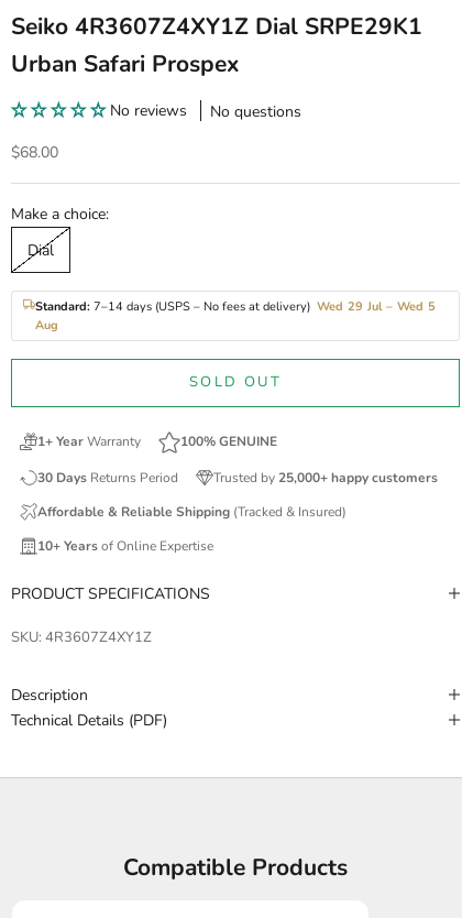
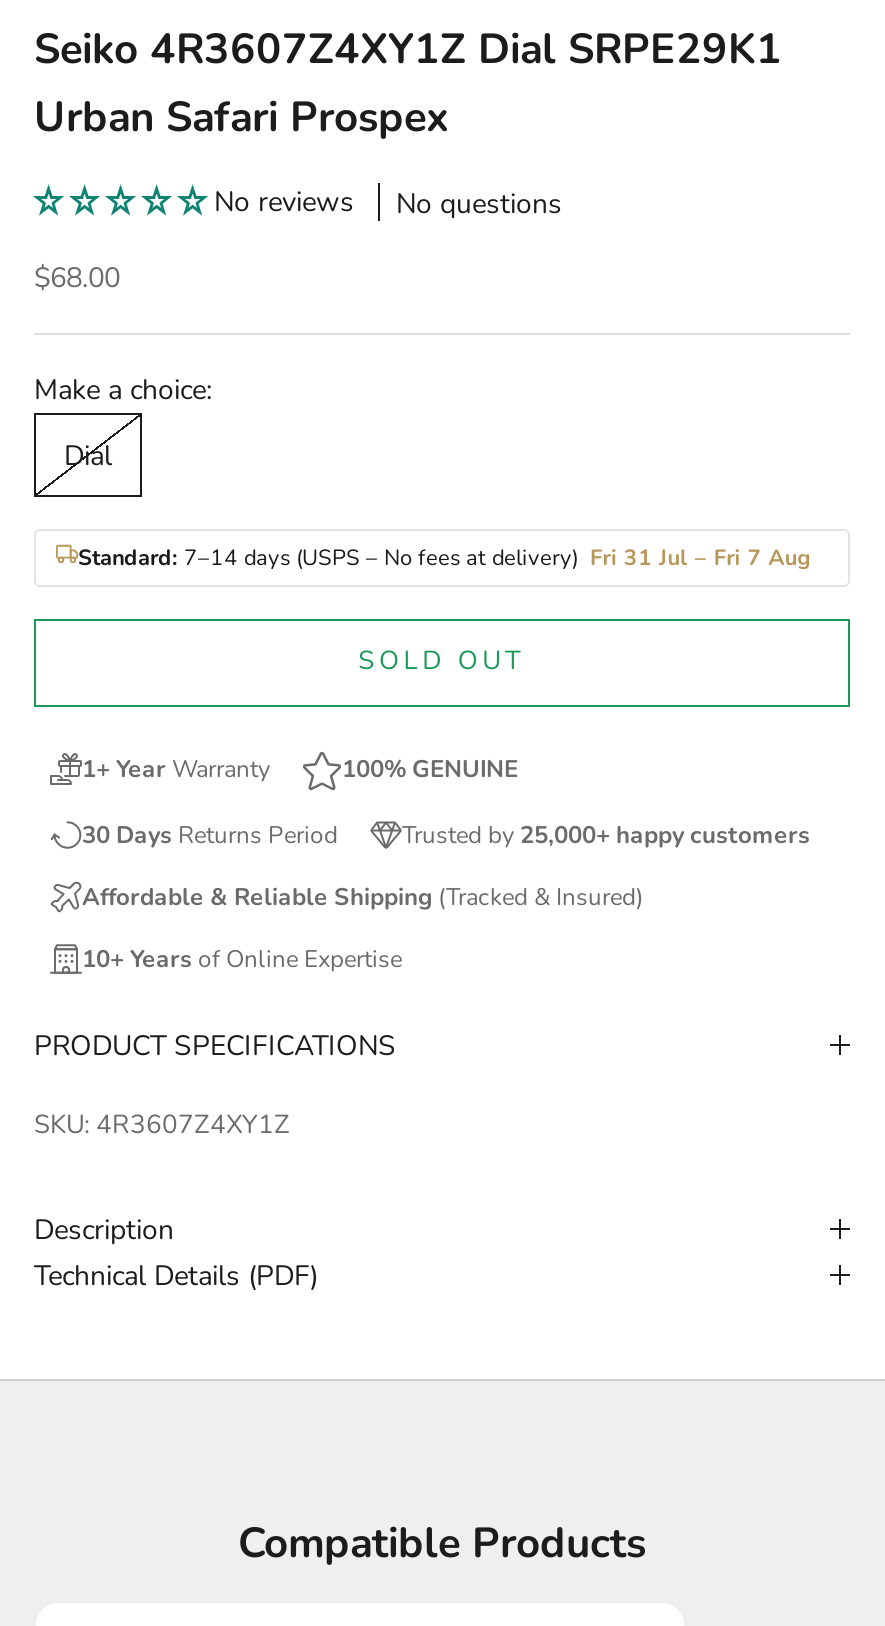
- Standard: 7–14 days (USPS – No fees at delivery) Wed 29 Jul – Wed 5
- Aug
+ Standard: 7–14 days (USPS – No fees at delivery) Fri 31 Jul – Fri 7 Aug
